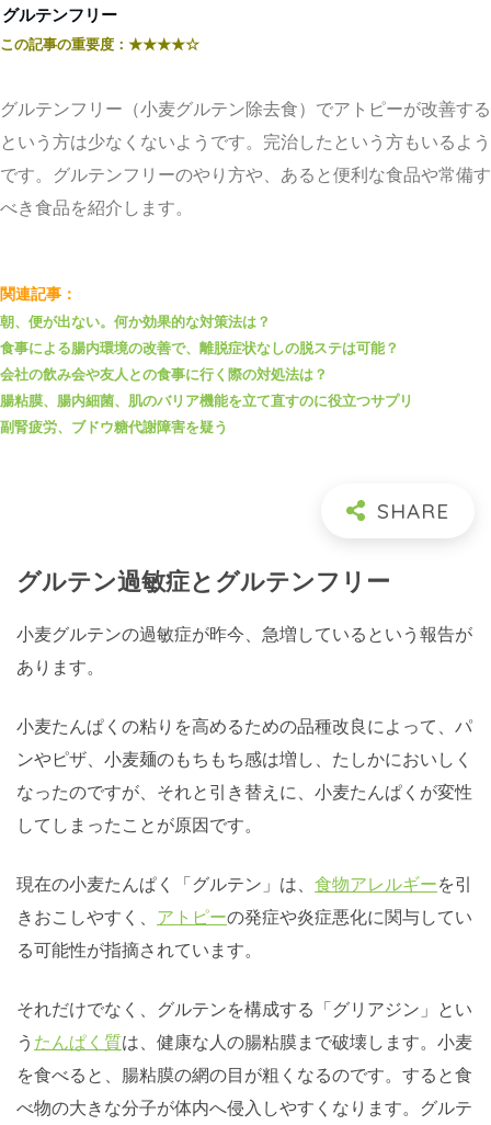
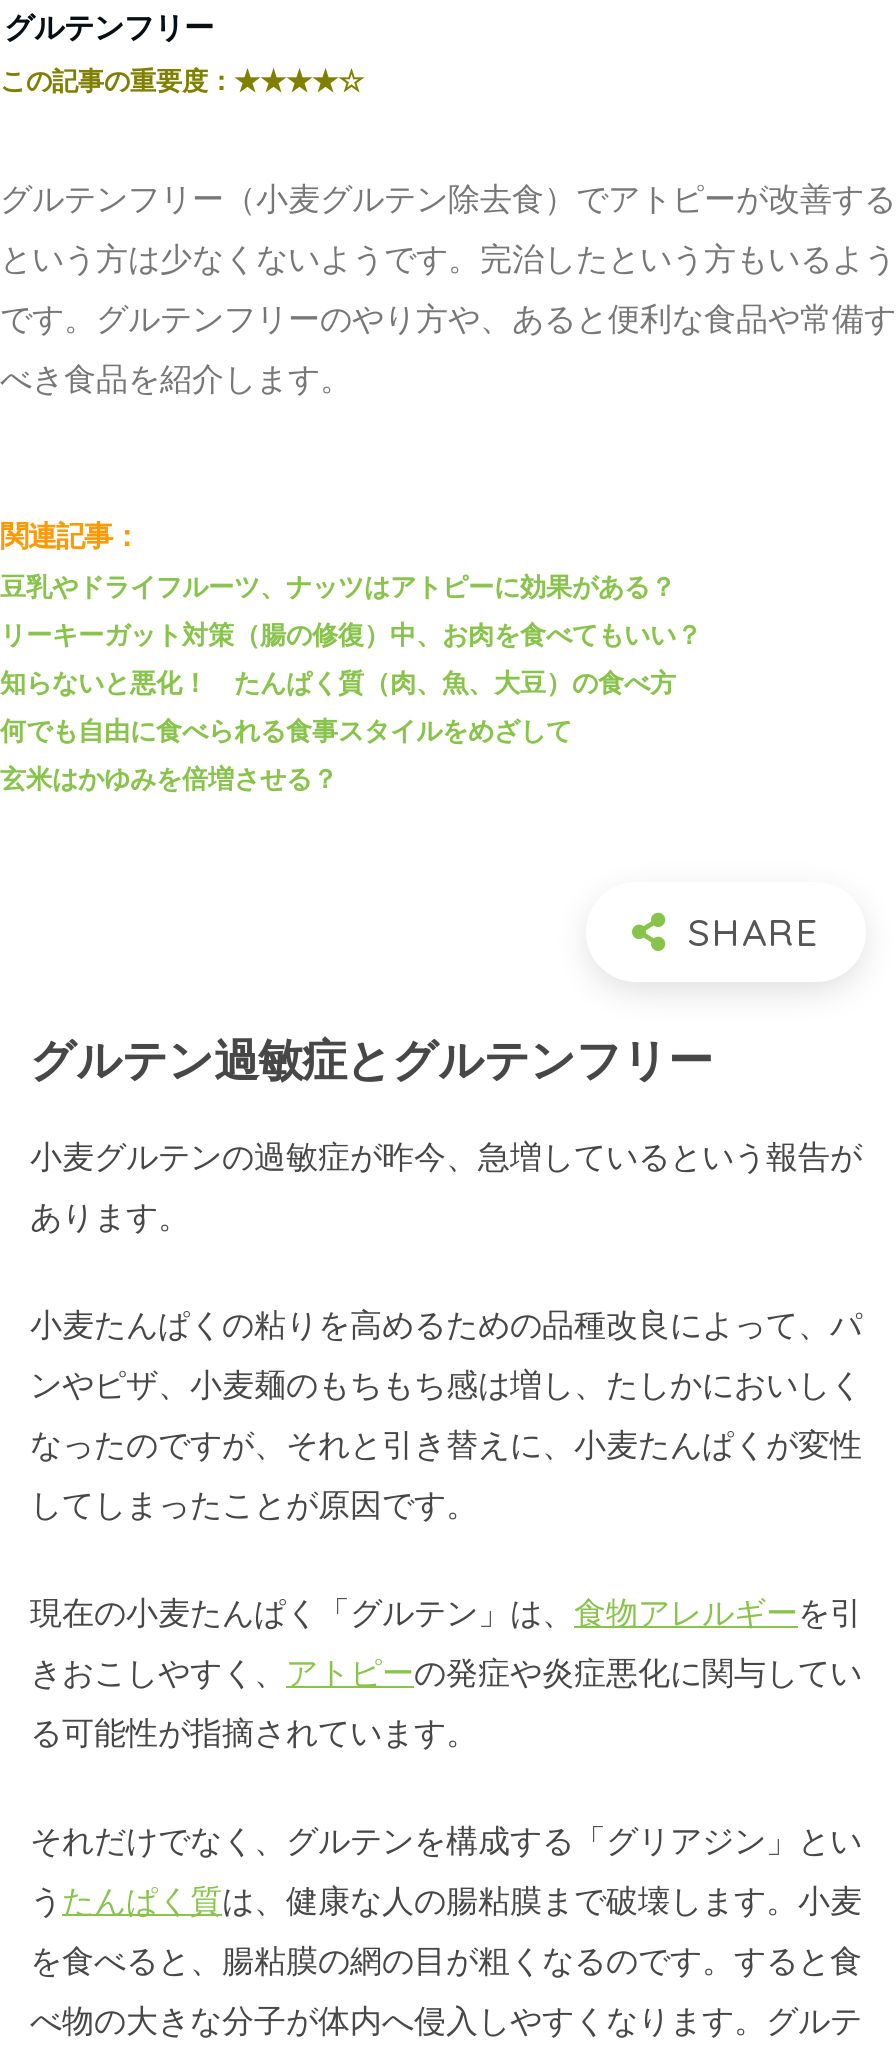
- 朝、便が出ない。何か効果的な対策法は？
+ 豆乳やドライフルーツ、ナッツはアトピーに効果がある？

- 食事による腸内環境の改善で、離脱症状なしの脱ステは可能？
+ リーキーガット対策（腸の修復）中、お肉を食べてもいい？

- 会社の飲み会や友人との食事に行く際の対処法は？
+ 知らないと悪化！ たんぱく質（肉、魚、大豆）の食べ方

- 腸粘膜、腸内細菌、肌のバリア機能を立て直すのに役立つサプリ
+ 何でも自由に食べられる食事スタイルをめざして

- 副腎疲労、ブドウ糖代謝障害を疑う
+ 玄米はかゆみを倍増させる？
